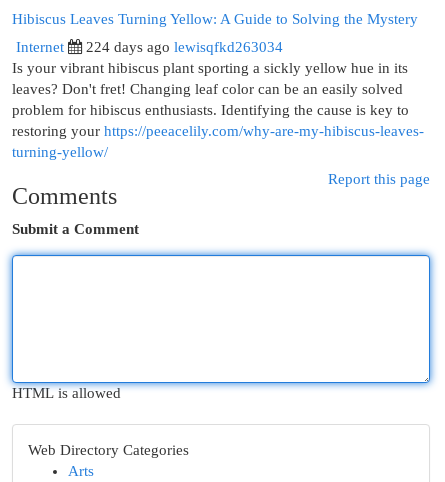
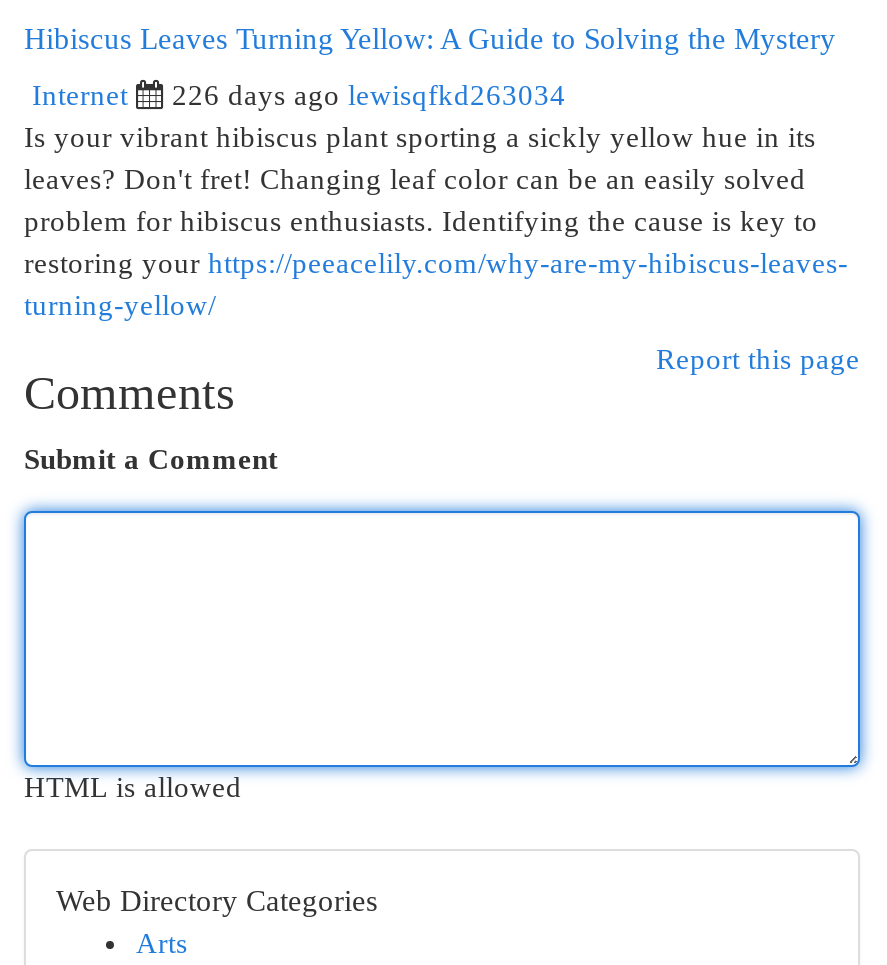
- 224 days ago lewisqfkd263034
+ 226 days ago lewisqfkd263034
